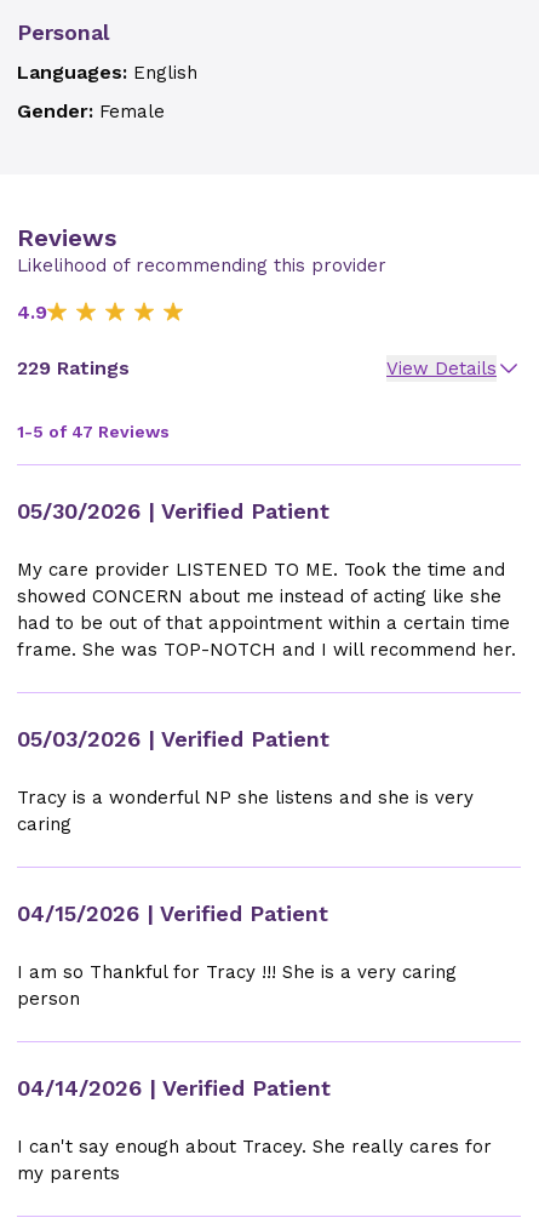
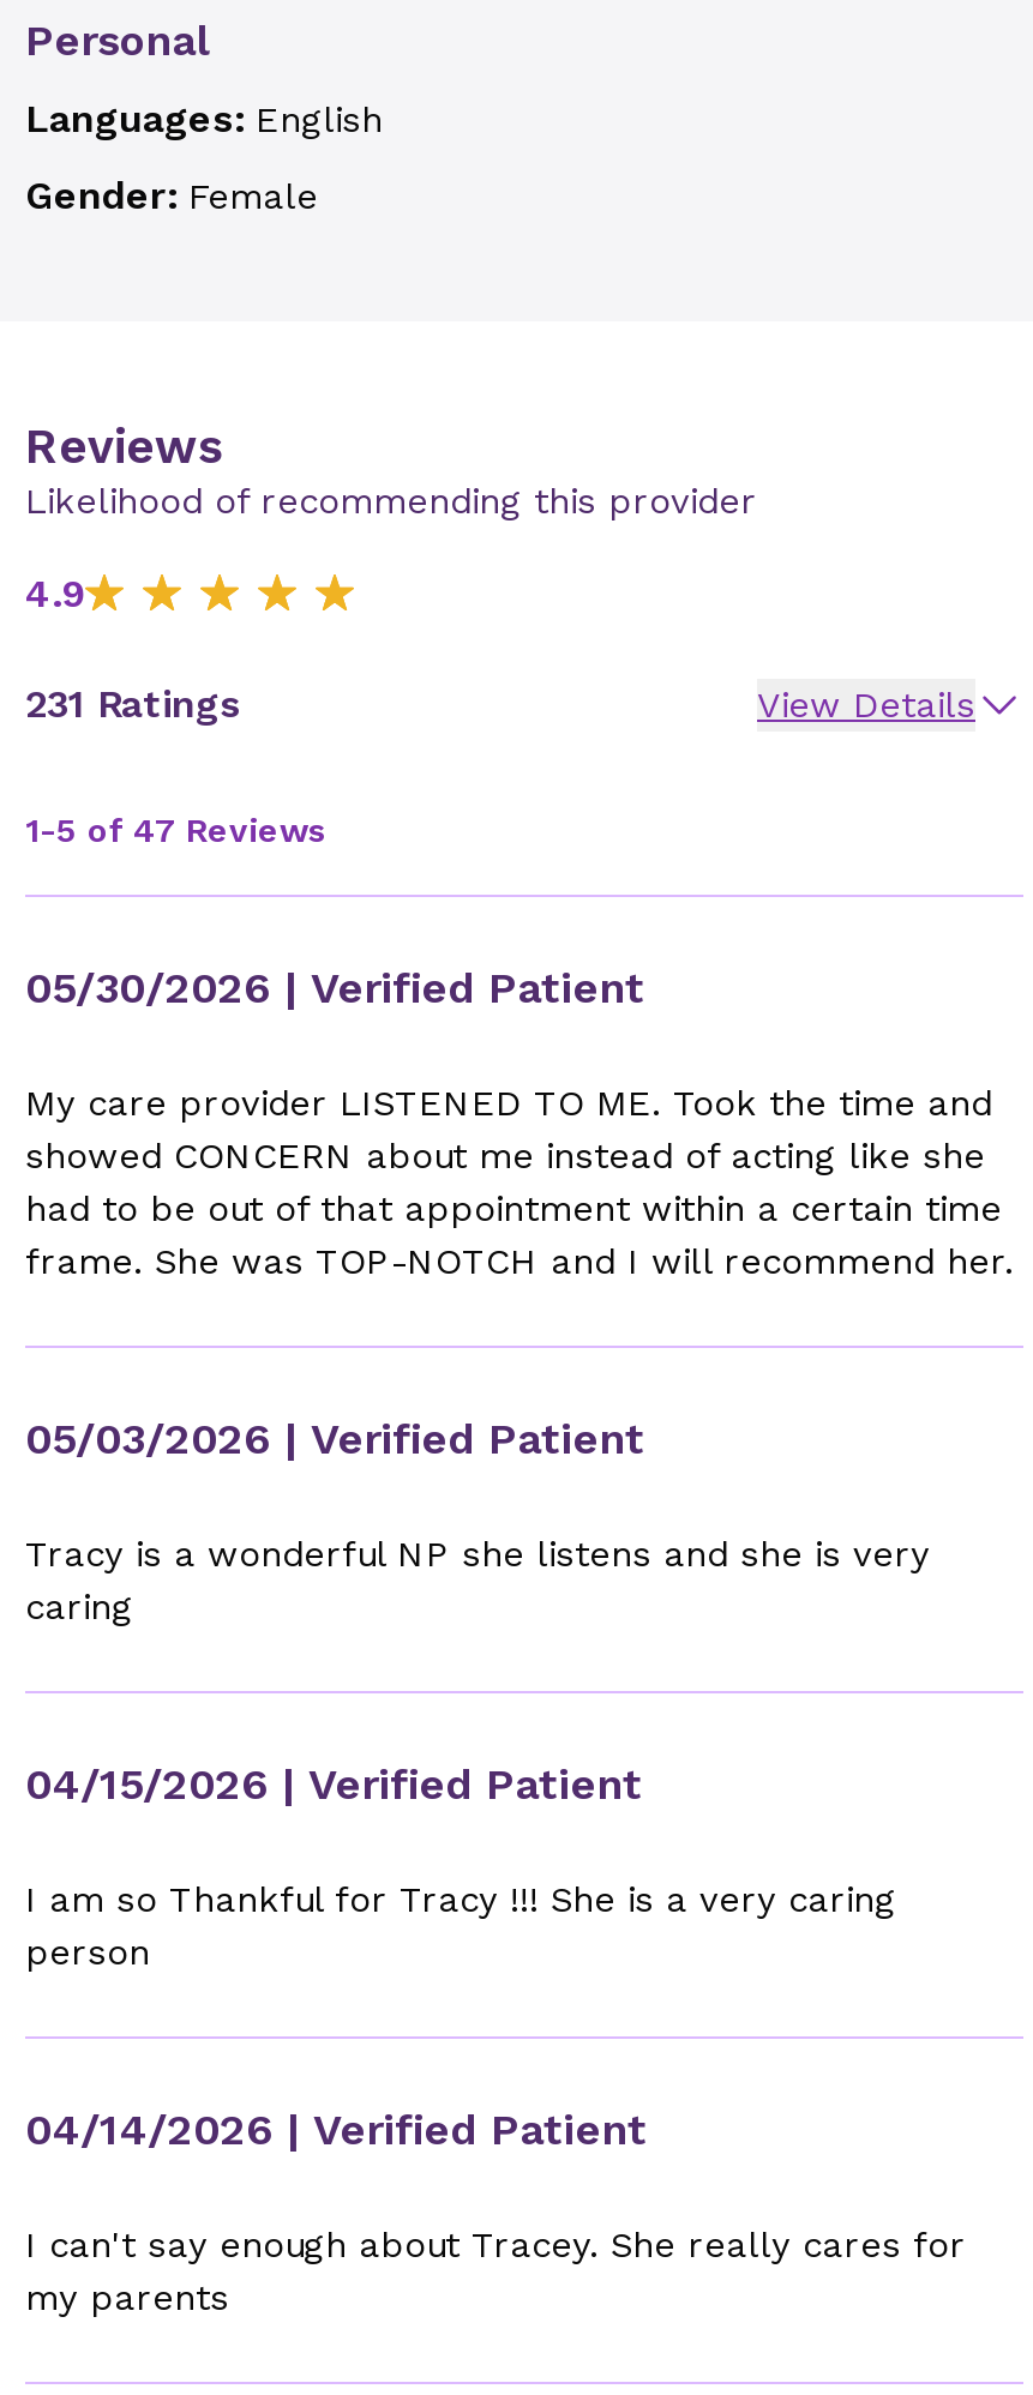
- 229 Ratings
+ 231 Ratings
